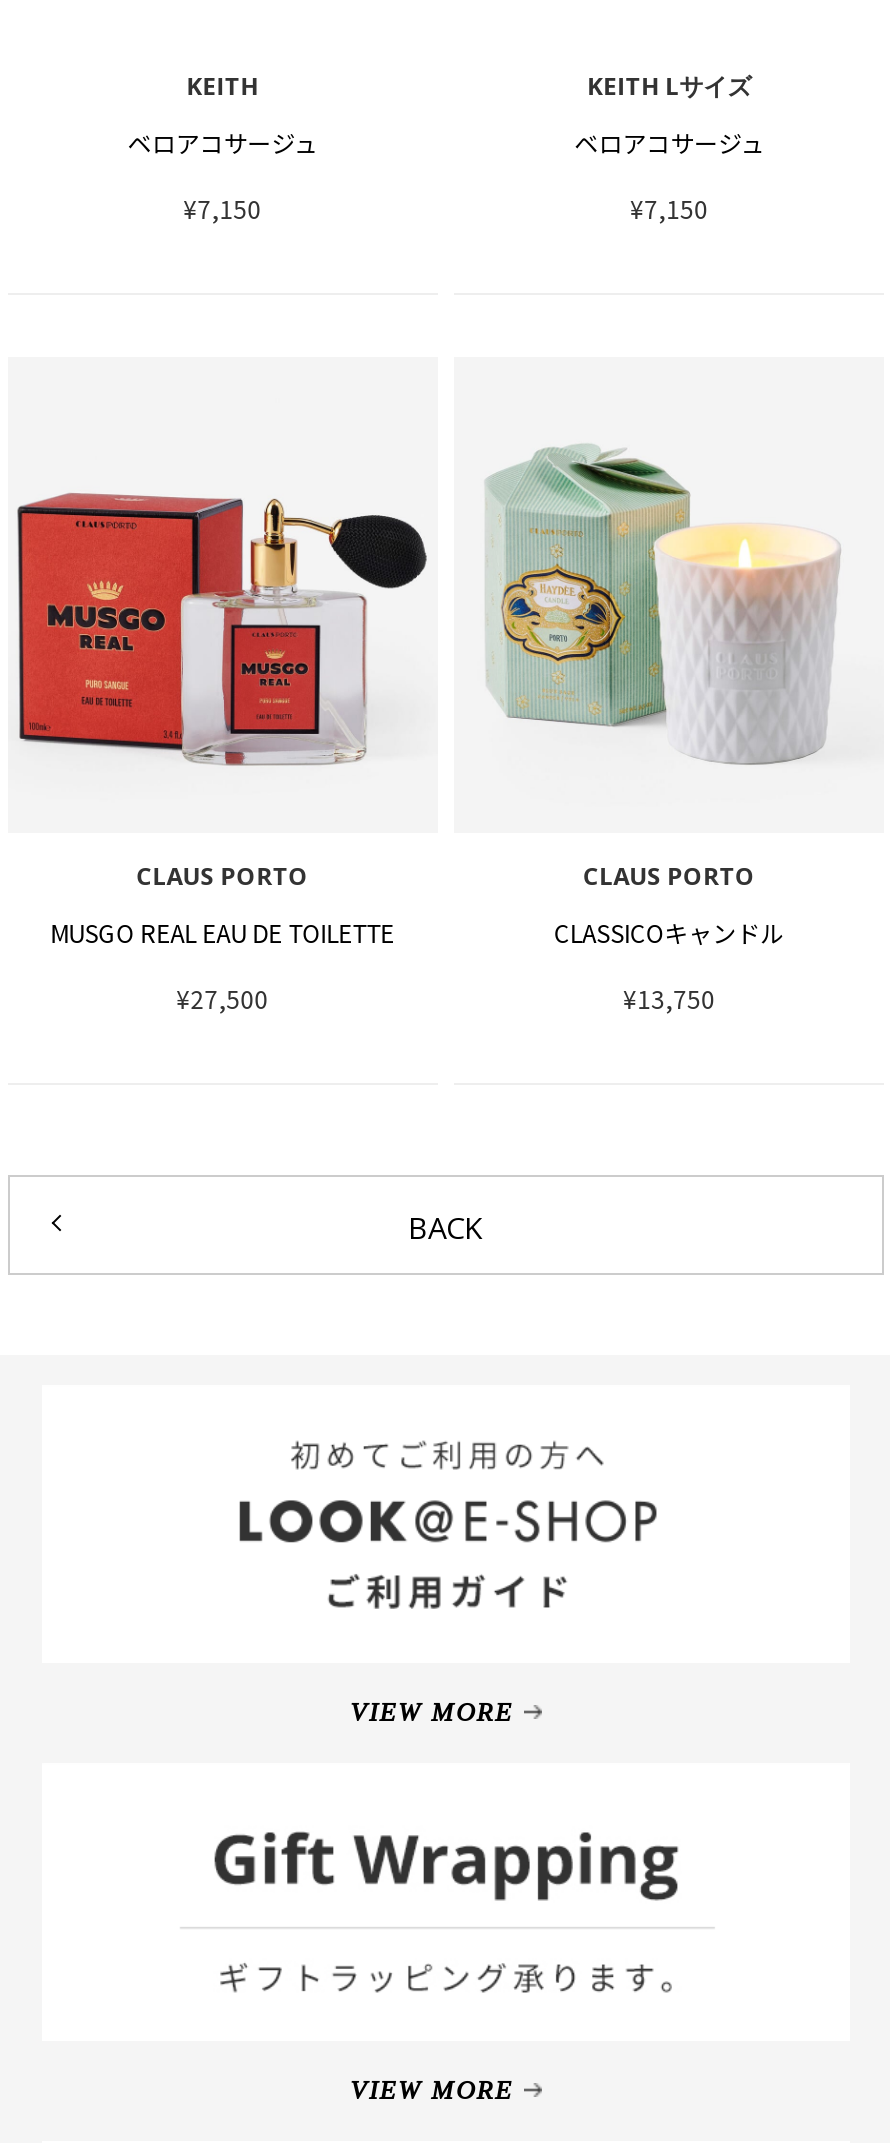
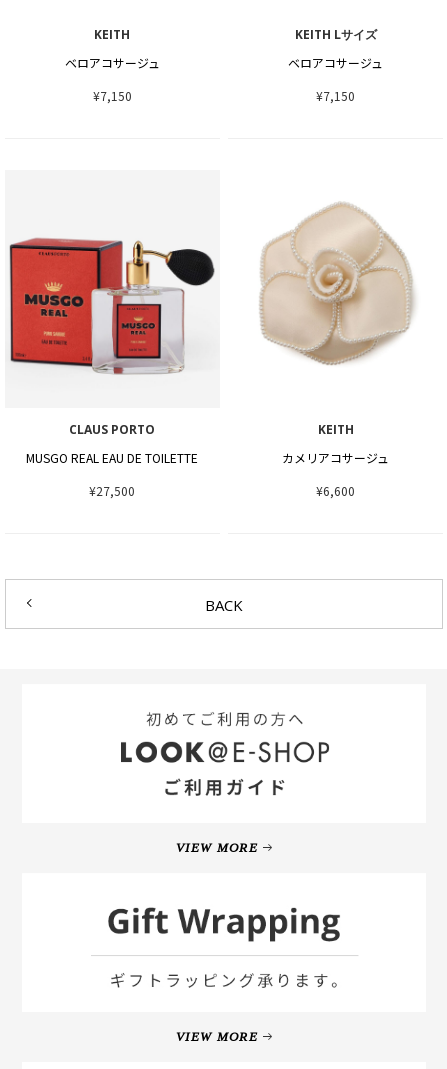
- [image]
+ [image]

- CLAUS PORTO
+ KEITH

- CLASSICOキャンドル
+ カメリアコサージュ

- ¥13,750
+ ¥6,600
